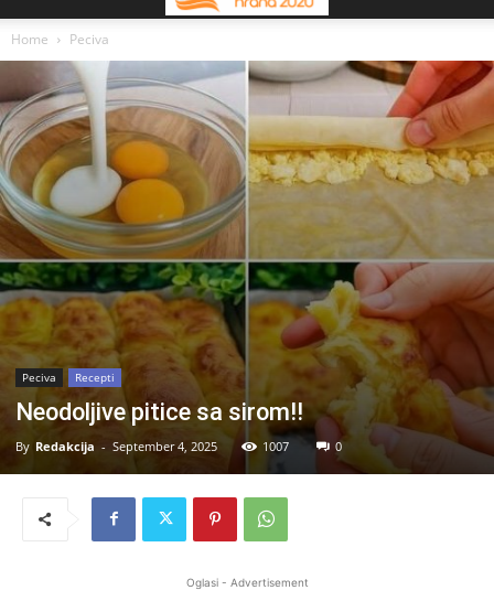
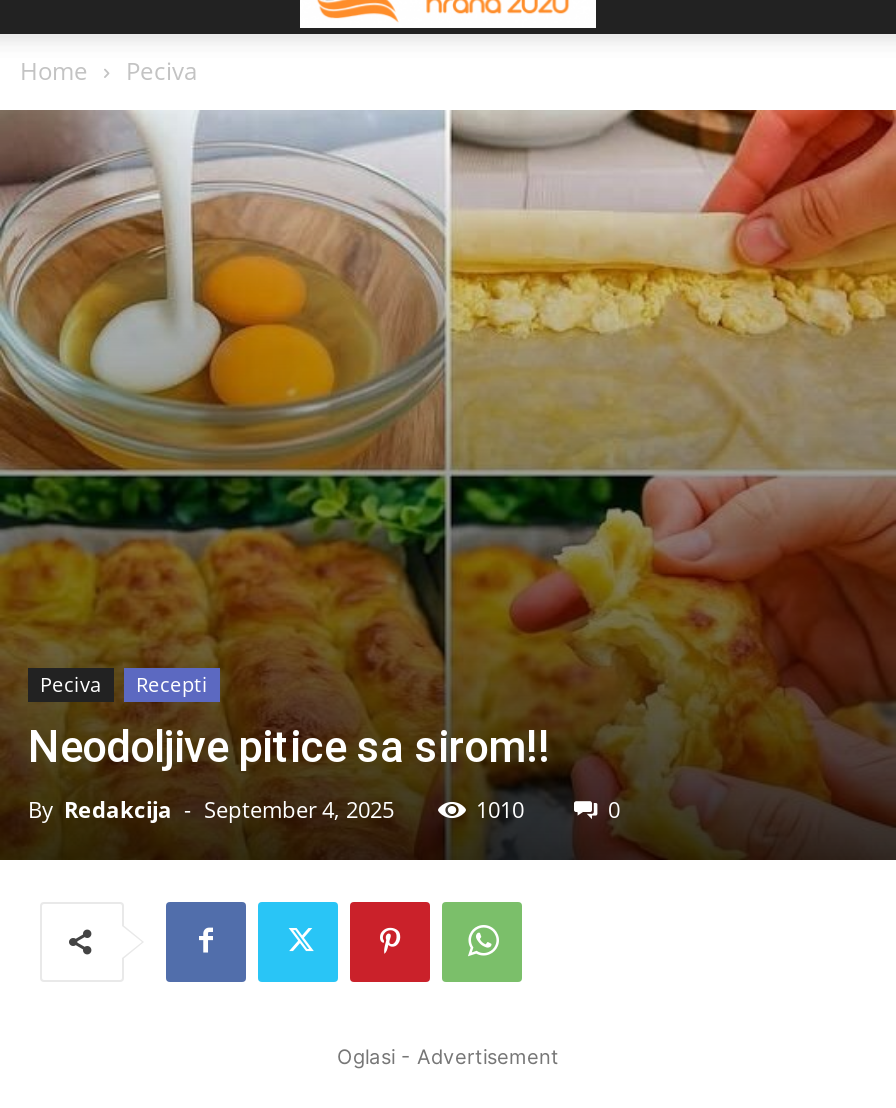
- 1007
+ 1010
